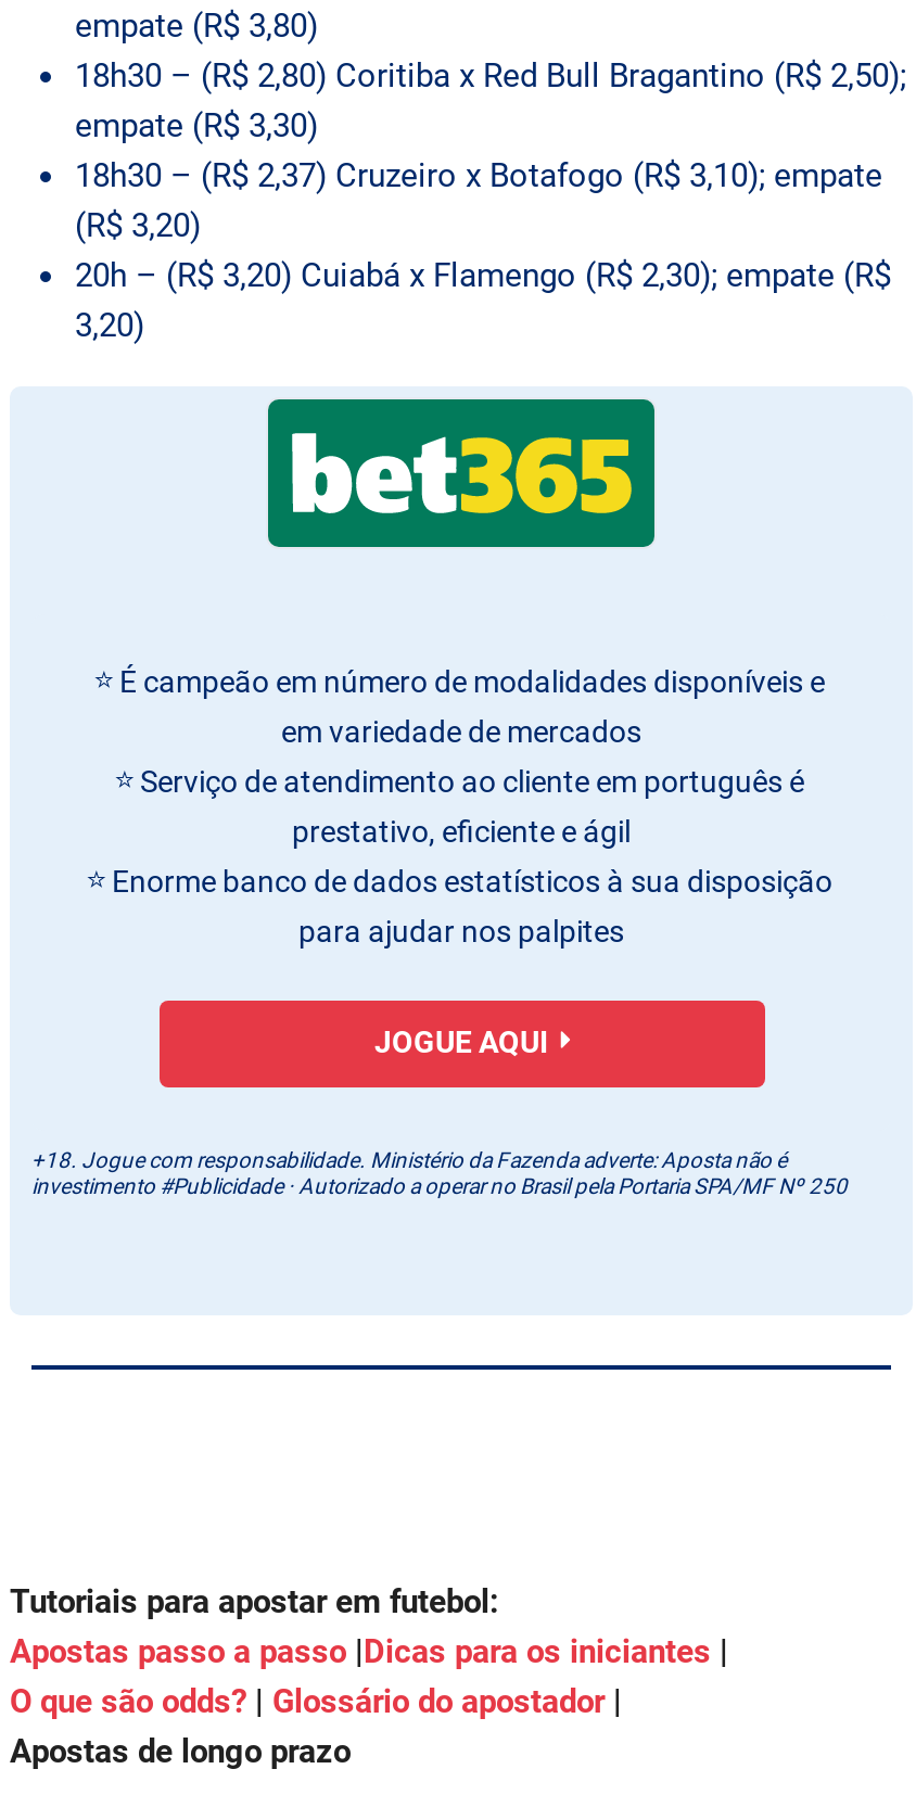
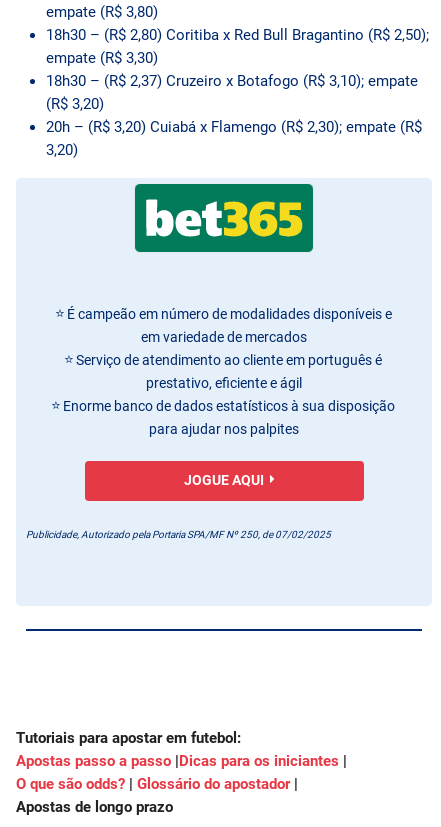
- +18. Jogue com responsabilidade. Ministério da Fazenda adverte: Aposta não é
- investimento #Publicidade · Autorizado a operar no Brasil pela Portaria SPA/MF Nº 250
+ Publicidade, Autorizado pela Portaria SPA/MF Nº 250, de 07/02/2025
